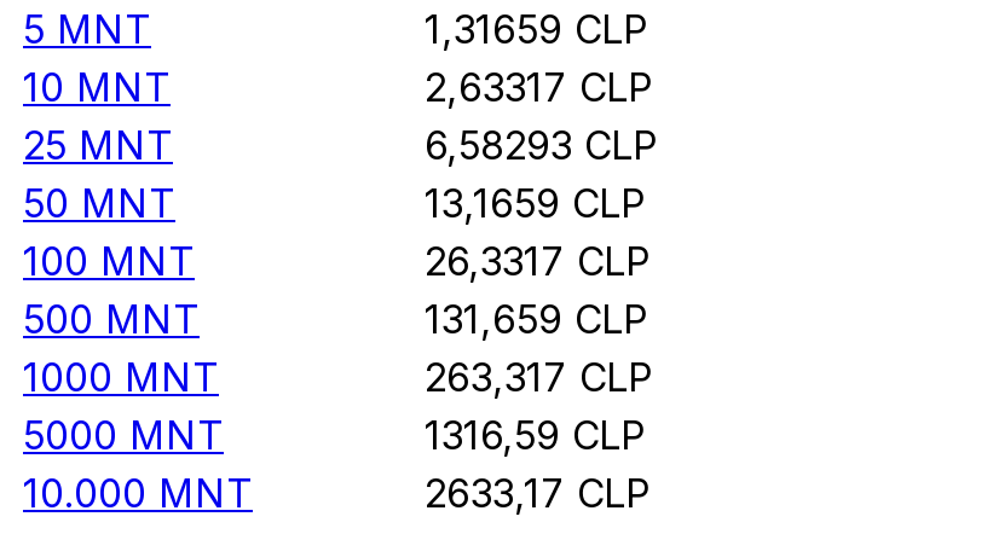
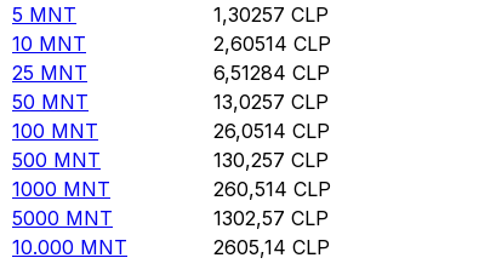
- 1,31659 CLP
+ 1,30257 CLP

- 2,63317 CLP
+ 2,60514 CLP

- 6,58293 CLP
+ 6,51284 CLP

- 13,1659 CLP
+ 13,0257 CLP

- 26,3317 CLP
+ 26,0514 CLP

- 131,659 CLP
+ 130,257 CLP

- 263,317 CLP
+ 260,514 CLP

- 1316,59 CLP
+ 1302,57 CLP

- 2633,17 CLP
+ 2605,14 CLP
